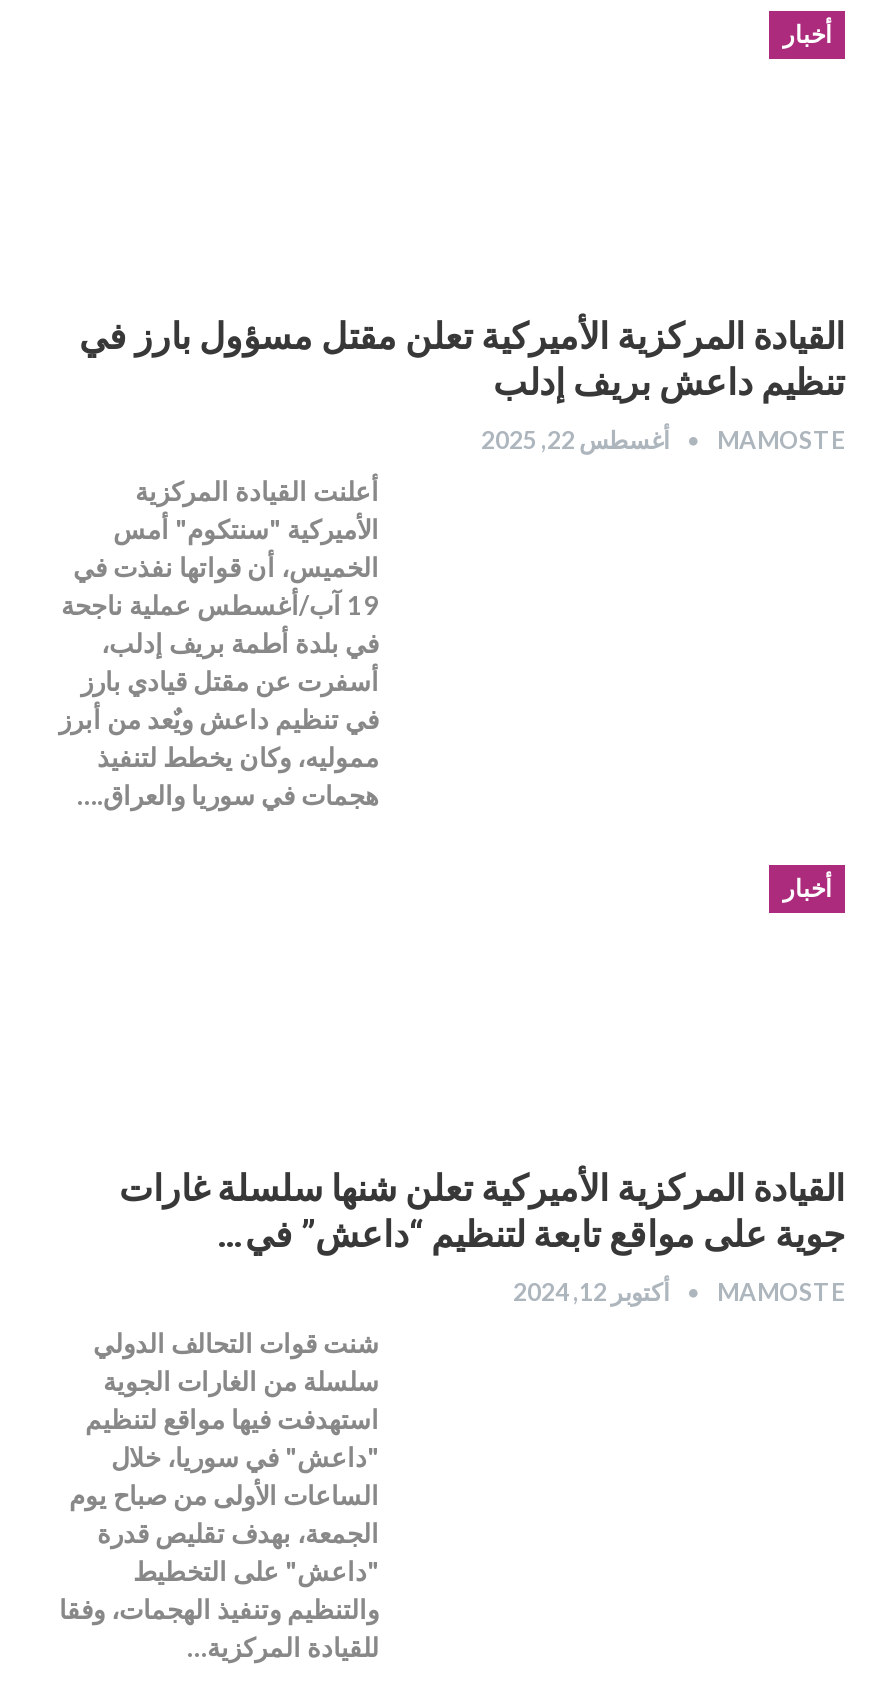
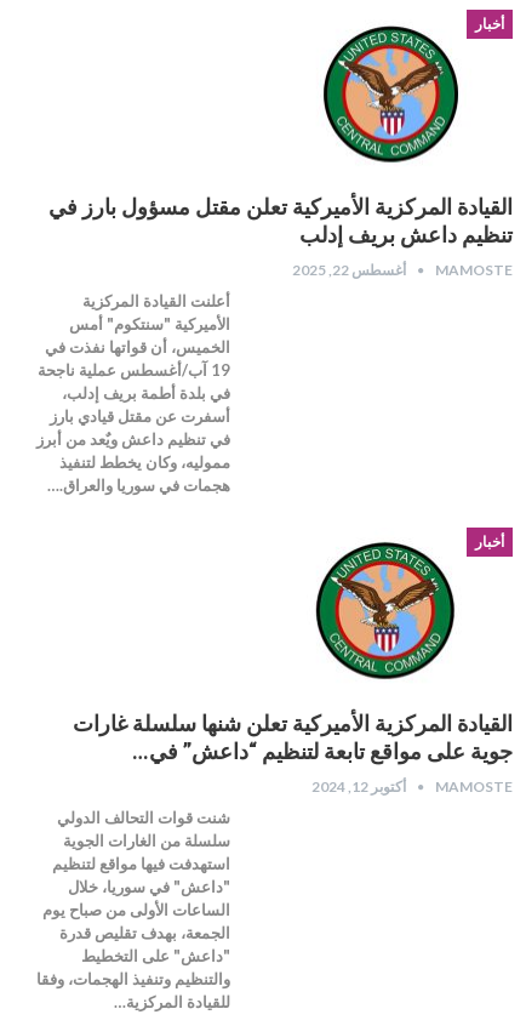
+ [image]

+ [image]
